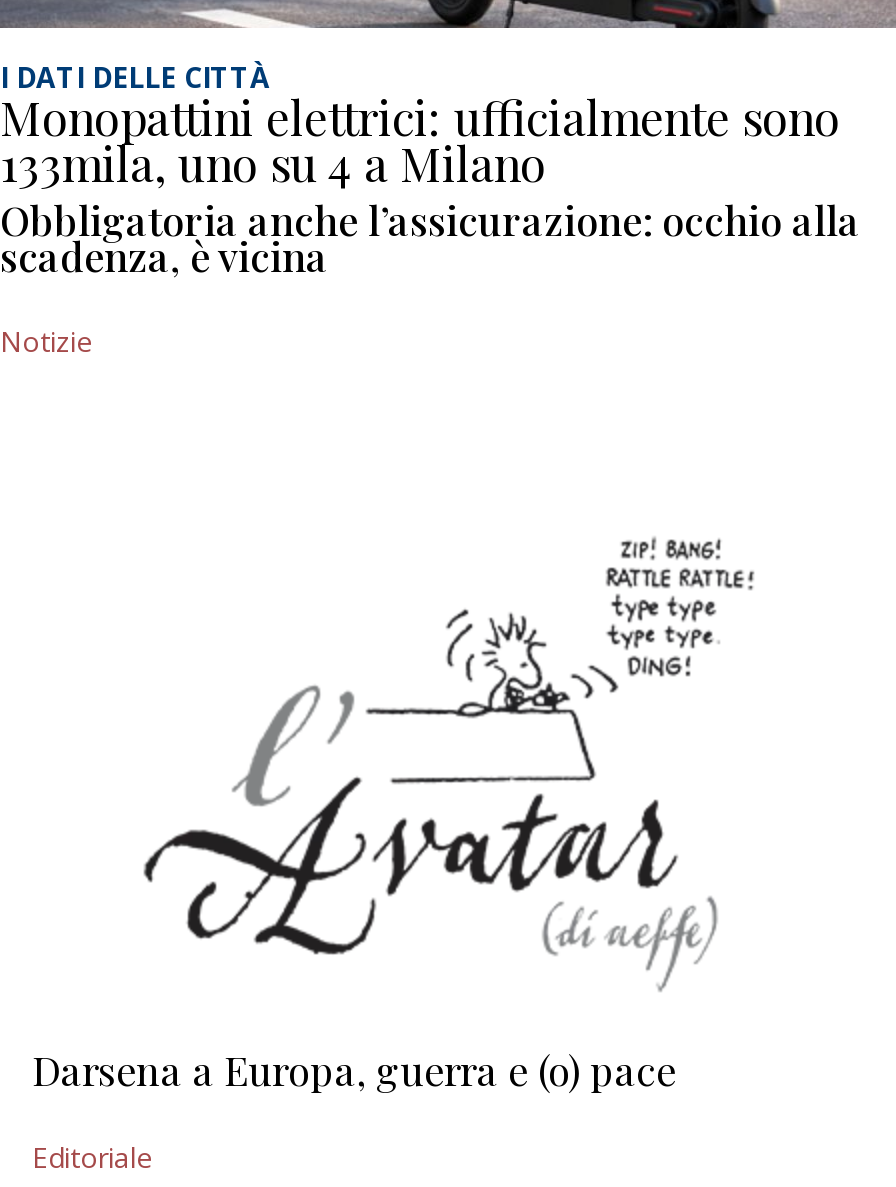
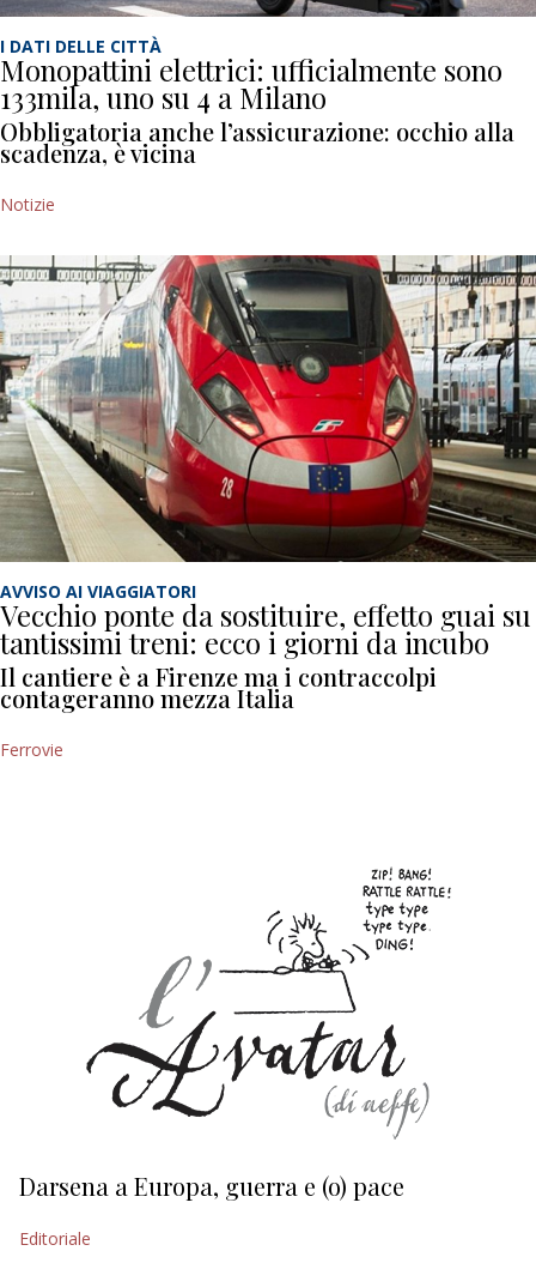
+ [image]
+ AVVISO AI VIAGGIATORI
+ Vecchio ponte da sostituire, effetto guai su
+ tantissimi treni: ecco i giorni da incubo
+ Il cantiere è a Firenze ma i contraccolpi
+ contageranno mezza Italia
+ Ferrovie
